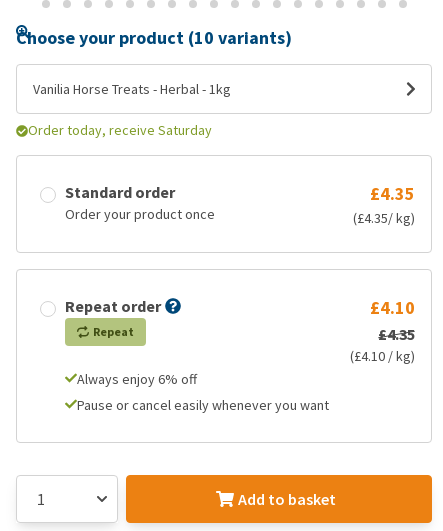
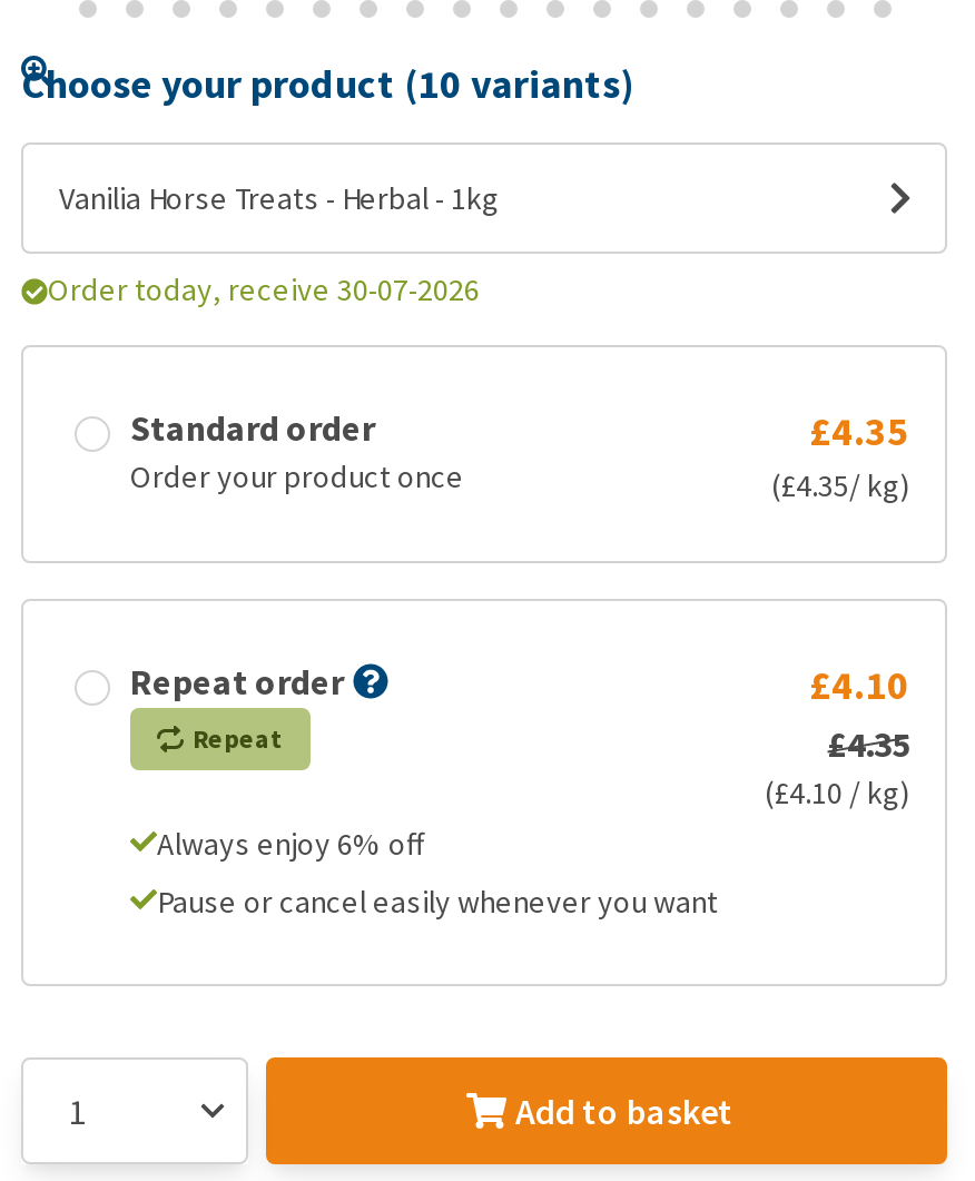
- Order today, receive Saturday
+ Order today, receive 30-07-2026
